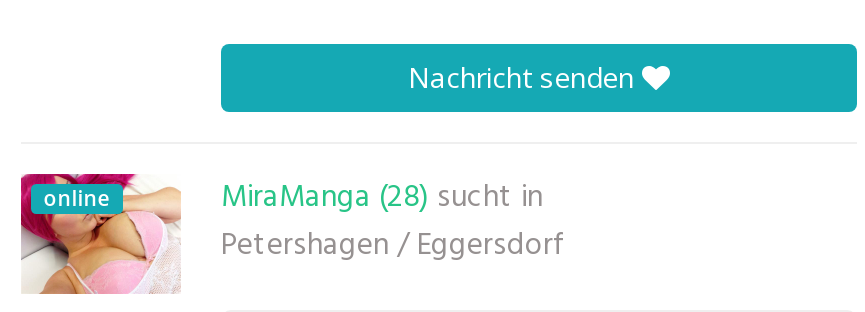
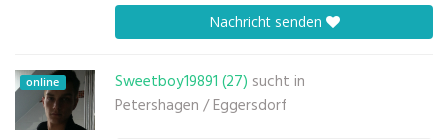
- [image]
- MiraManga (28) sucht in
+ [image]
+ Sweetboy19891 (27) sucht in
